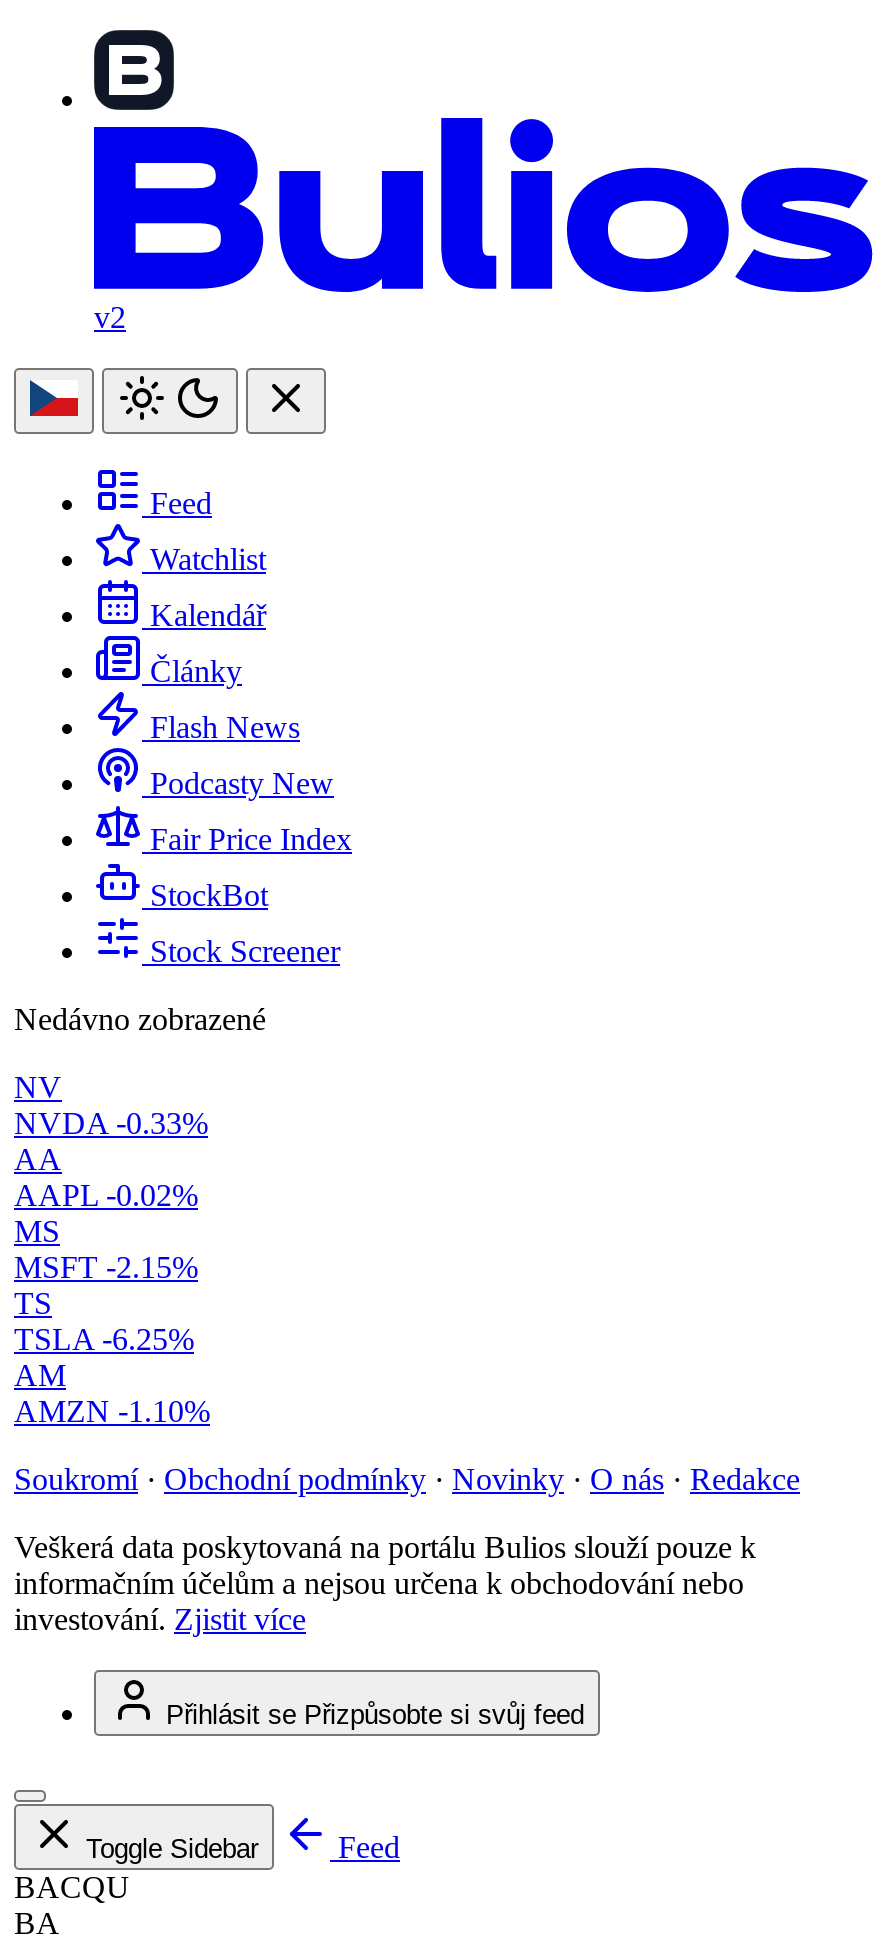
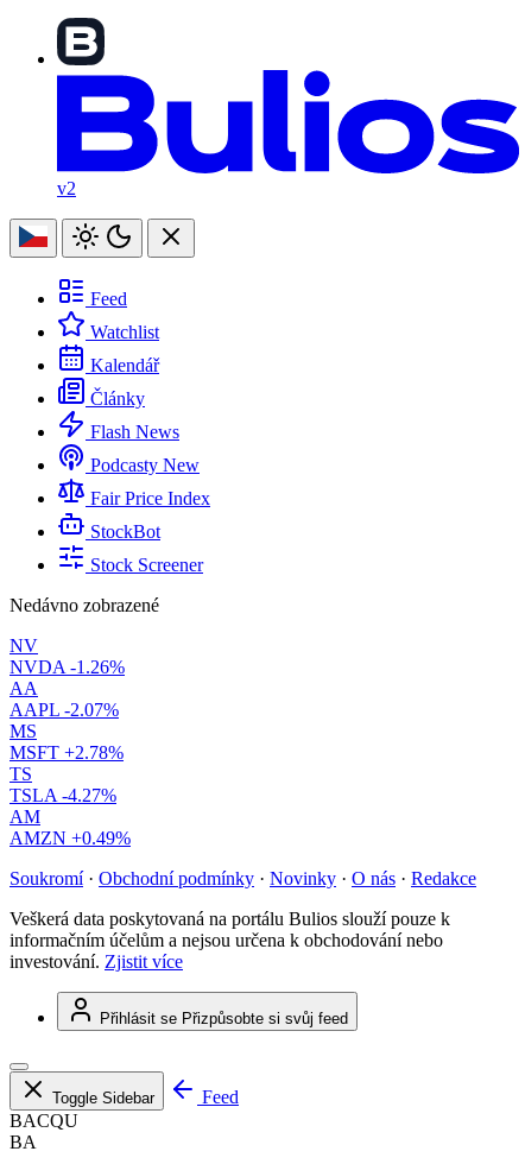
- NVDA -0.33%
+ NVDA -1.26%

- AAPL -0.02%
+ AAPL -2.07%

- MSFT -2.15%
+ MSFT +2.78%

- TSLA -6.25%
+ TSLA -4.27%

- AMZN -1.10%
+ AMZN +0.49%
